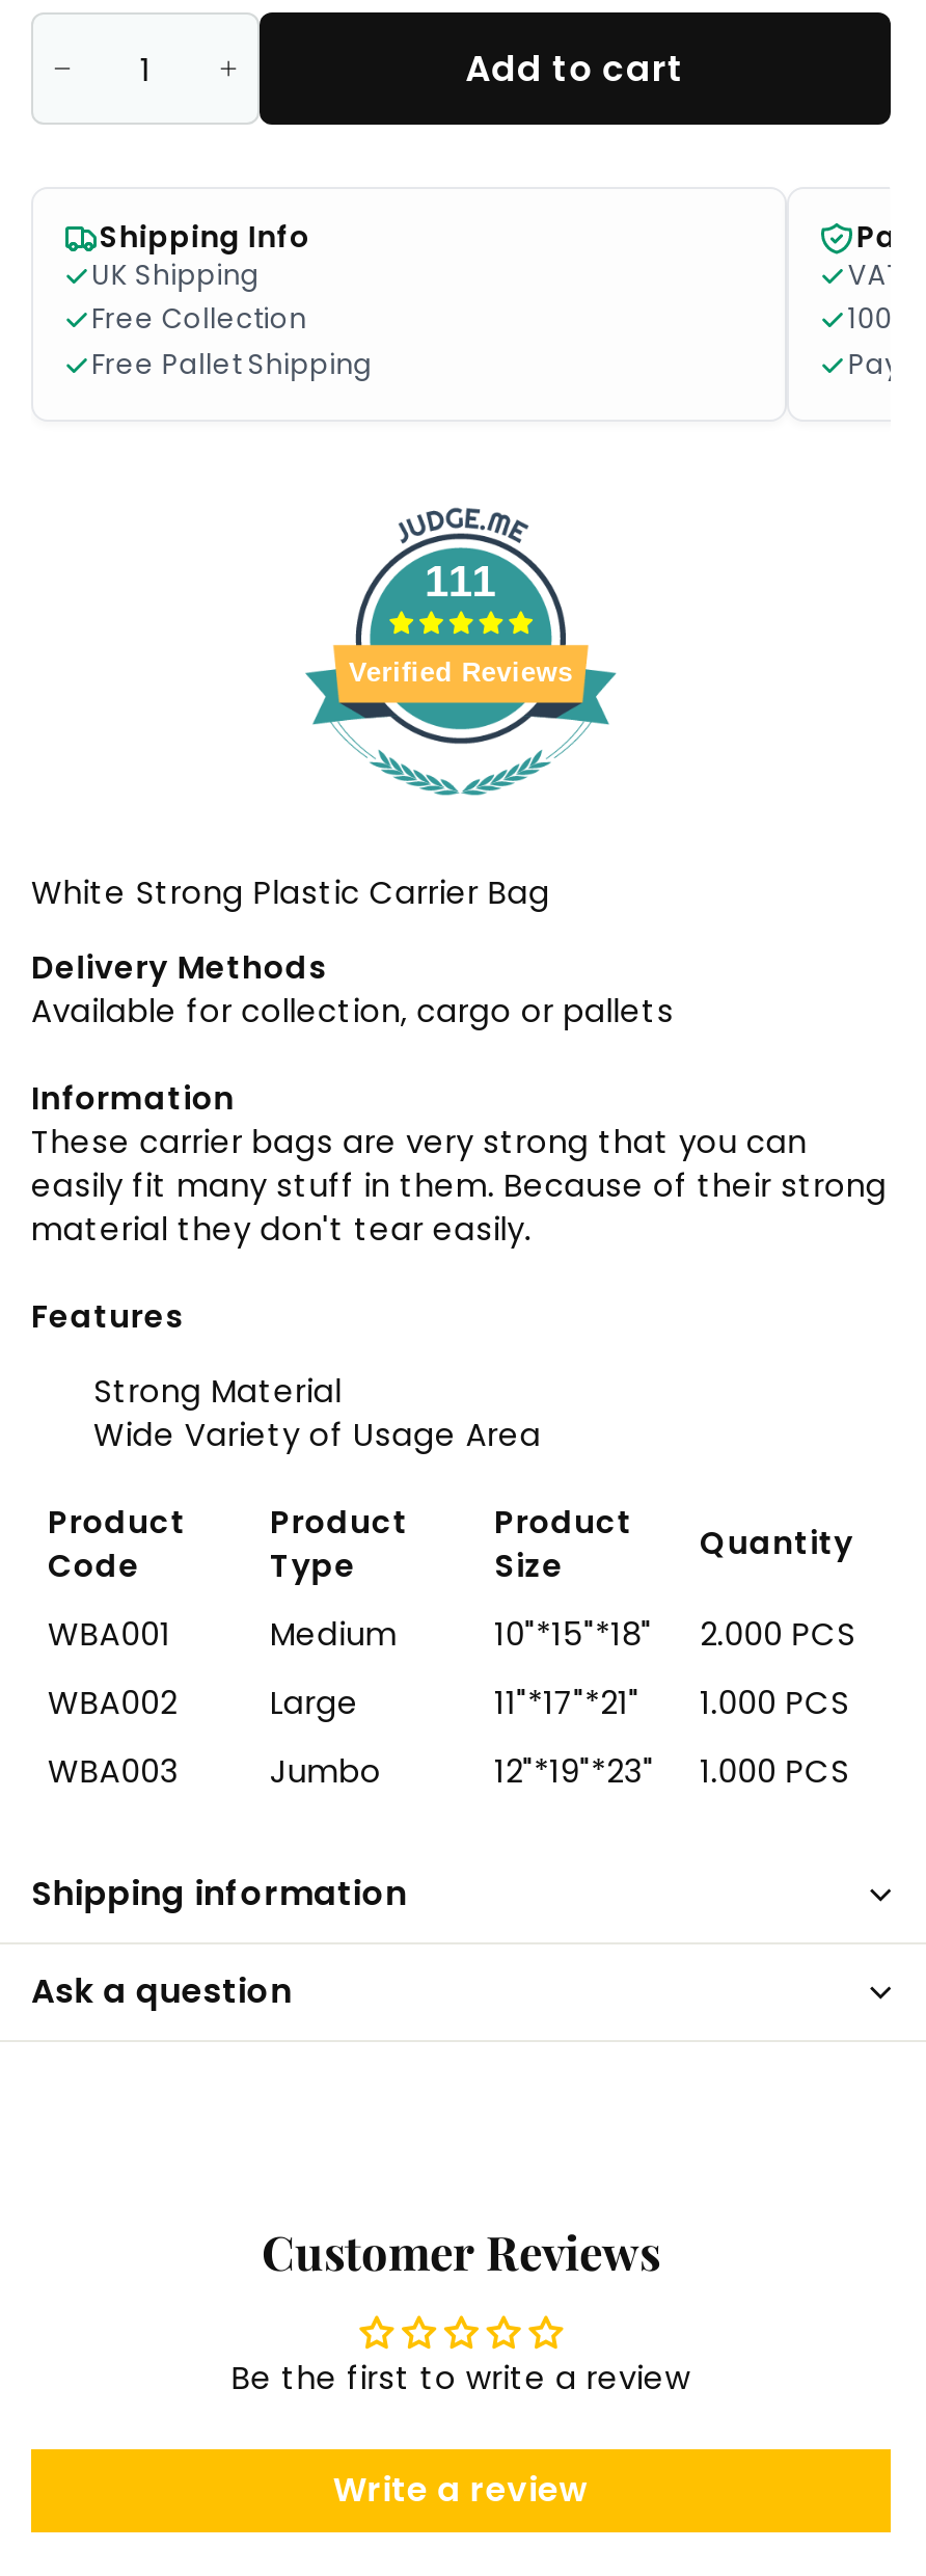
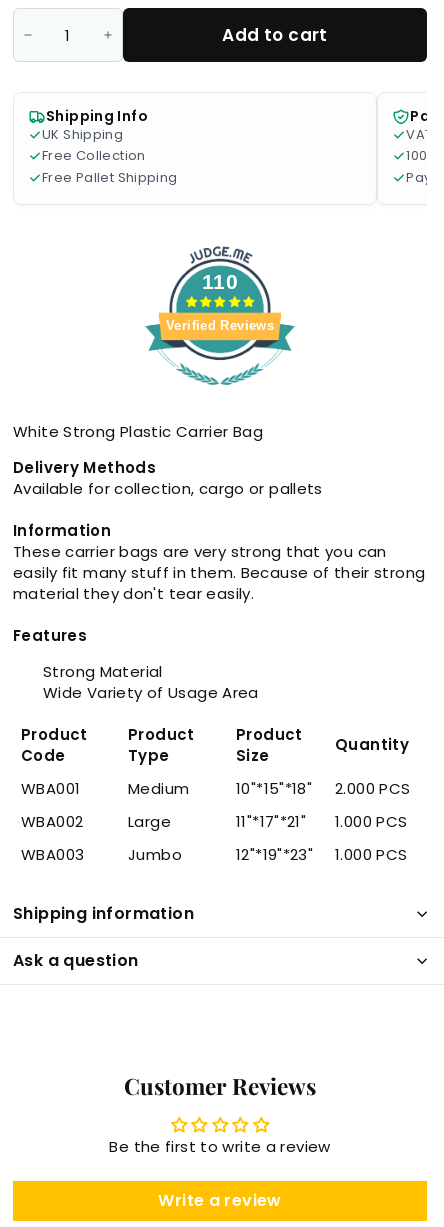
- 111
+ 110
